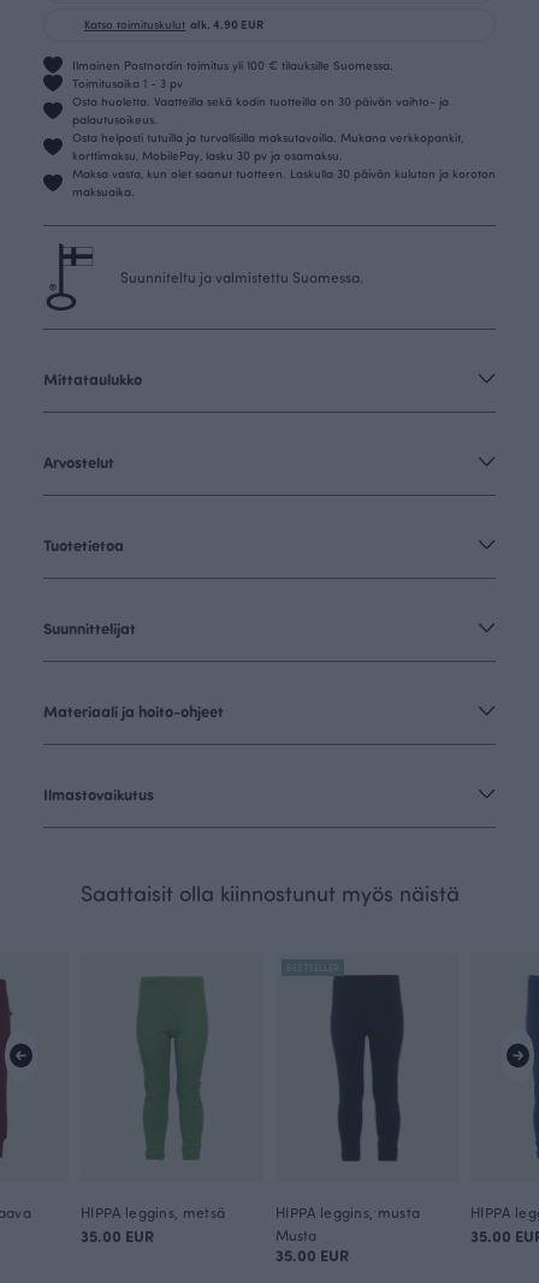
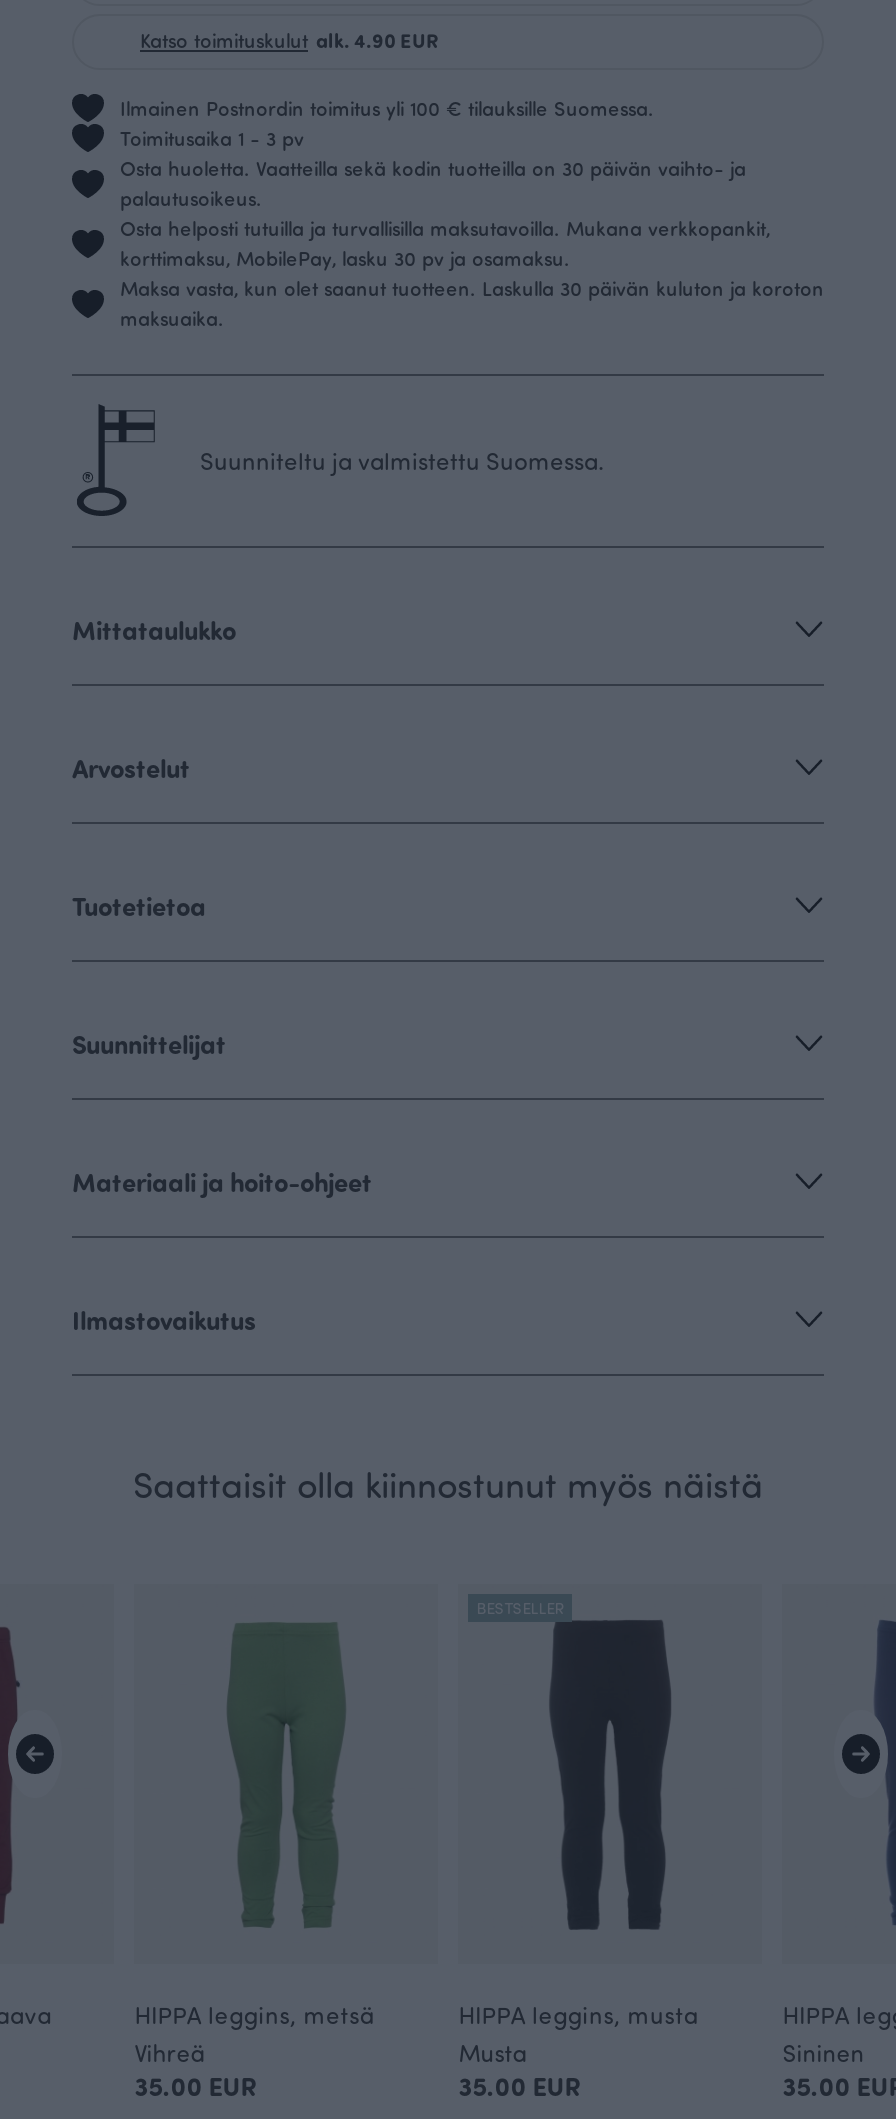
+ Vihreä

+ Sininen
